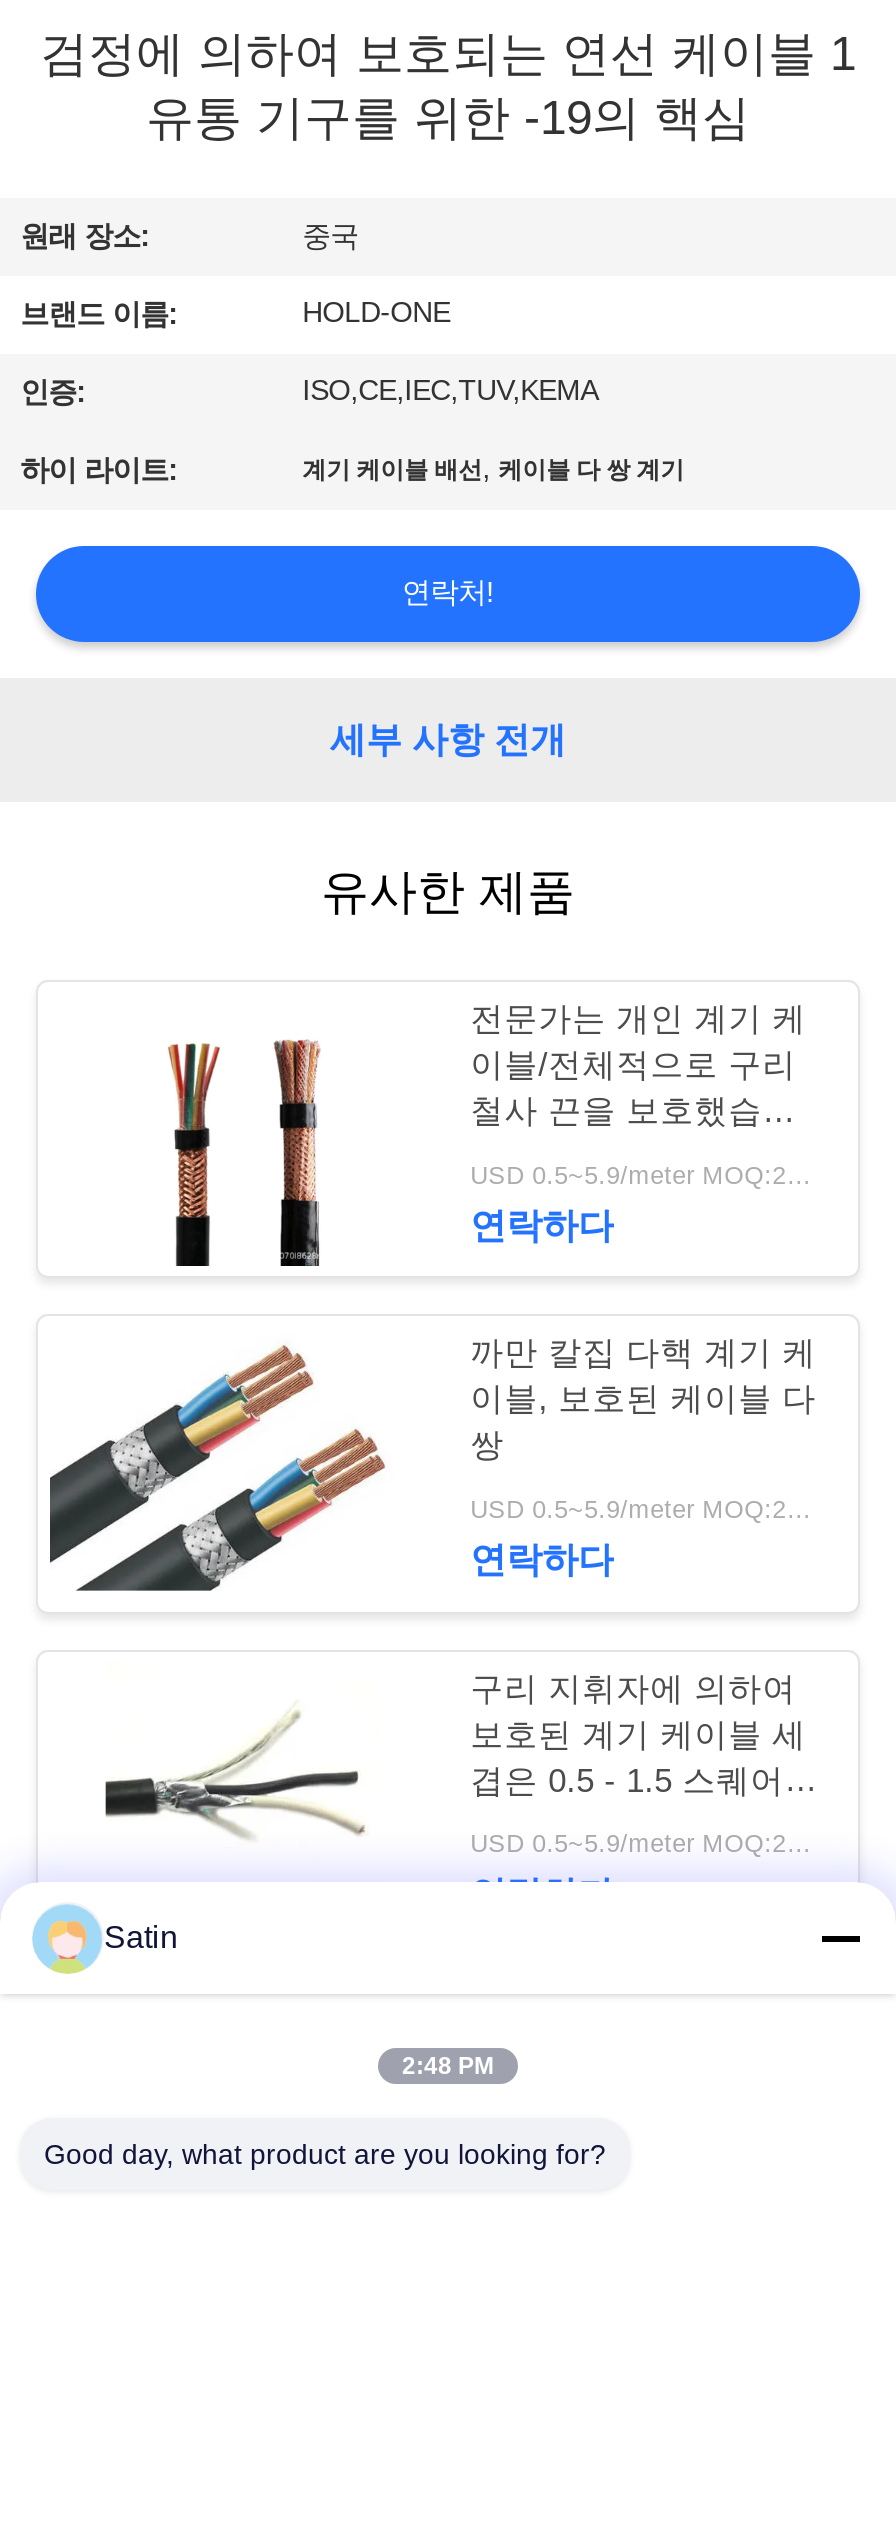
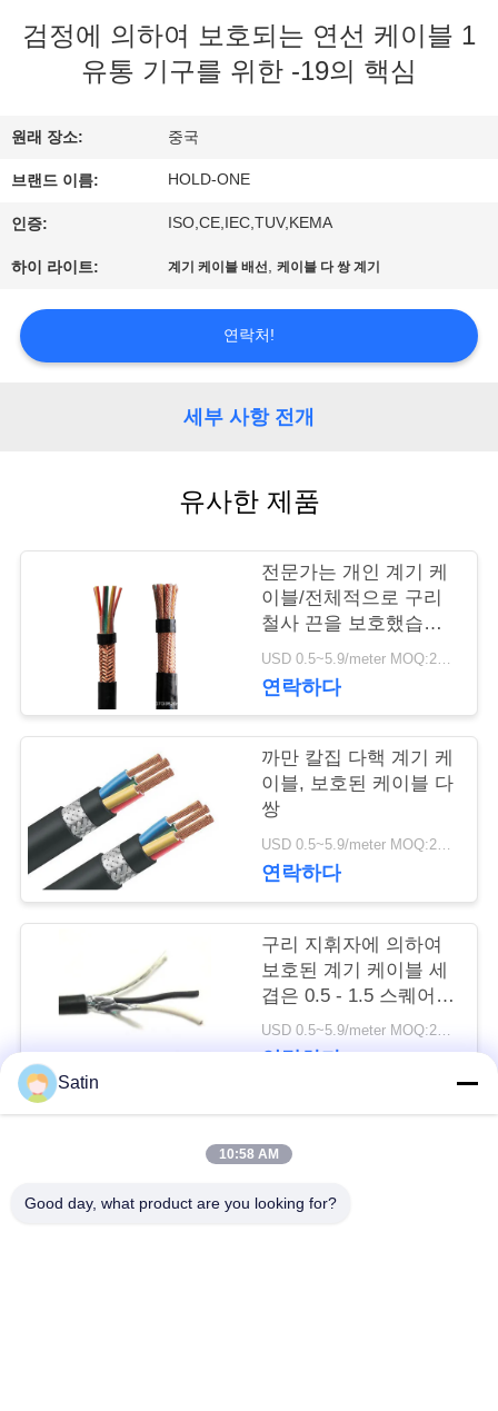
- 2:48 PM
+ 10:58 AM
